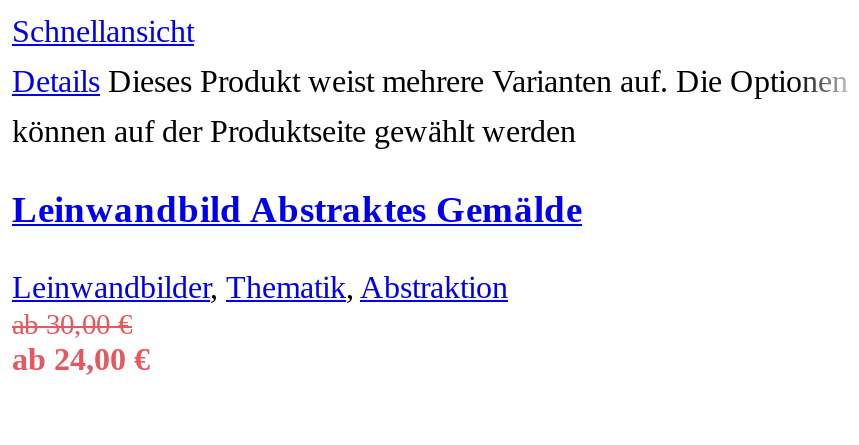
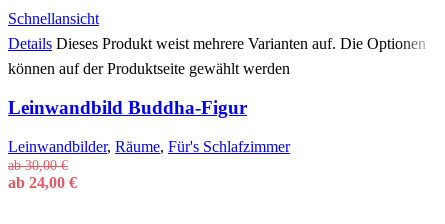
- Leinwandbild Abstraktes Gemälde
+ Leinwandbild Buddha-Figur

- Leinwandbilder, Thematik, Abstraktion
+ Leinwandbilder, Räume, Für's Schlafzimmer
